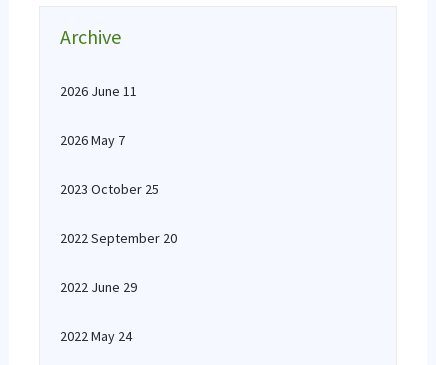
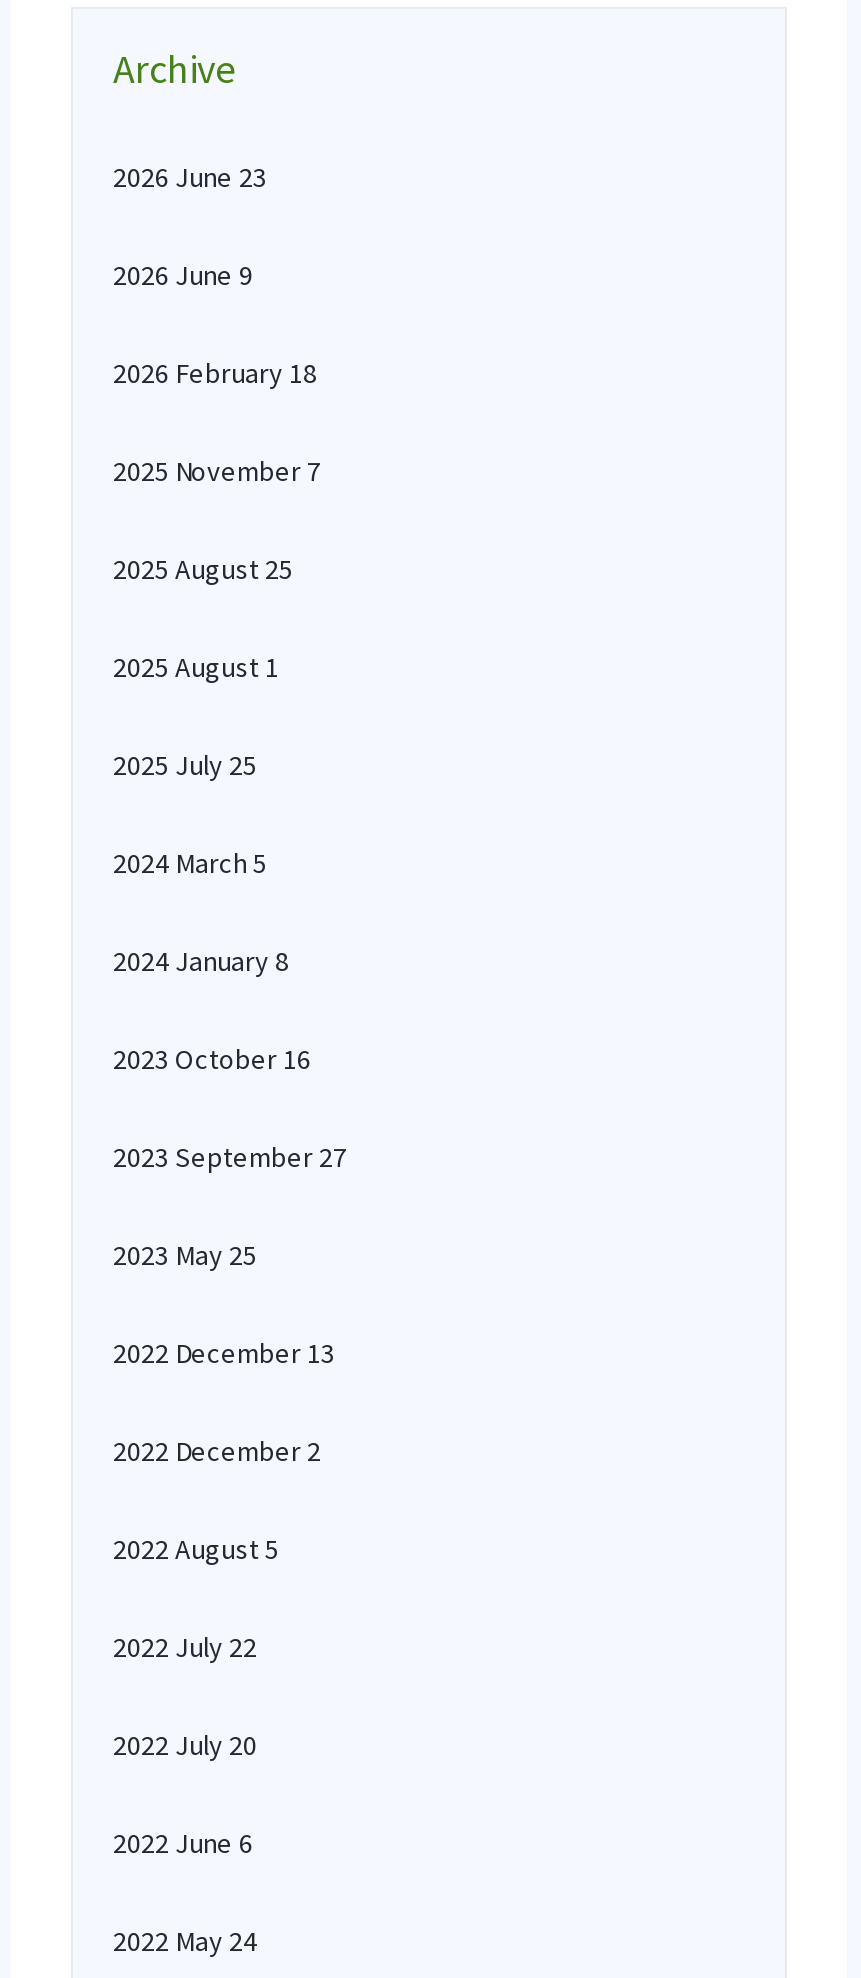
- 2026 June 11
- 2026 May 7
- 2023 October 25
- 2022 September 20
- 2022 June 29
+ 2026 June 23
+ 2026 June 9
+ 2026 February 18
+ 2025 November 7
+ 2025 August 25
+ 2025 August 1
+ 2025 July 25
+ 2024 March 5
+ 2024 January 8
+ 2023 October 16
+ 2023 September 27
+ 2023 May 25
+ 2022 December 13
+ 2022 December 2
+ 2022 August 5
+ 2022 July 22
+ 2022 July 20
+ 2022 June 6
